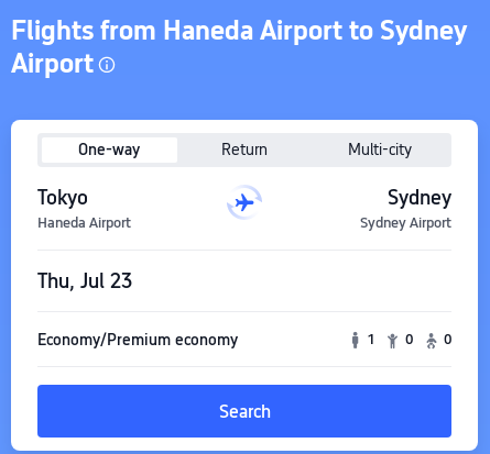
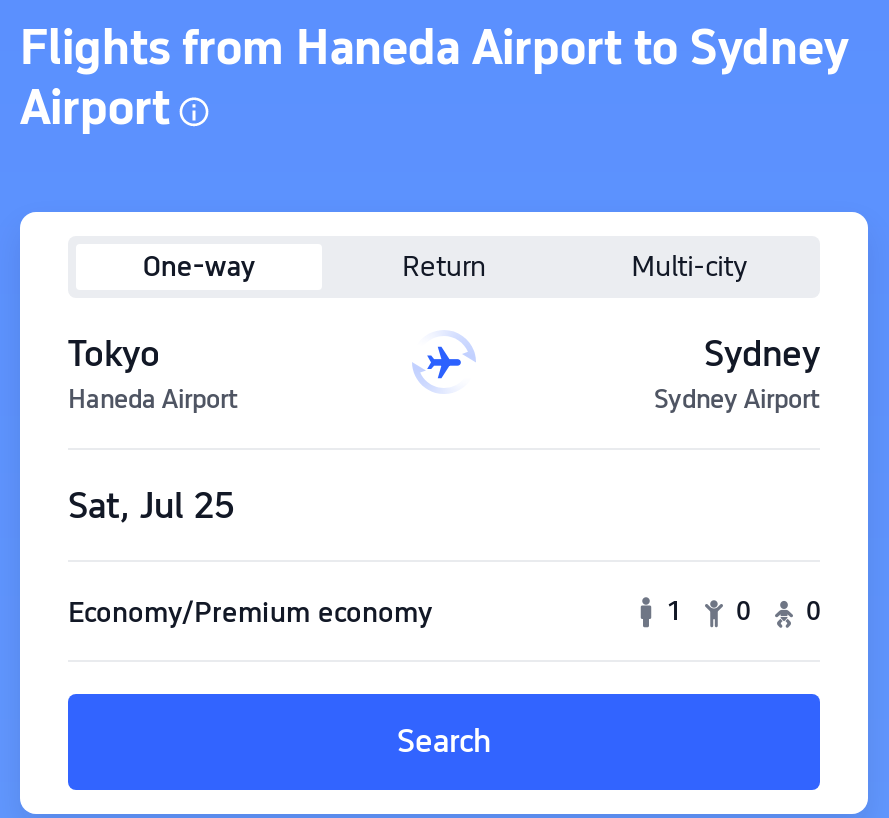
- Thu, Jul 23
+ Sat, Jul 25
